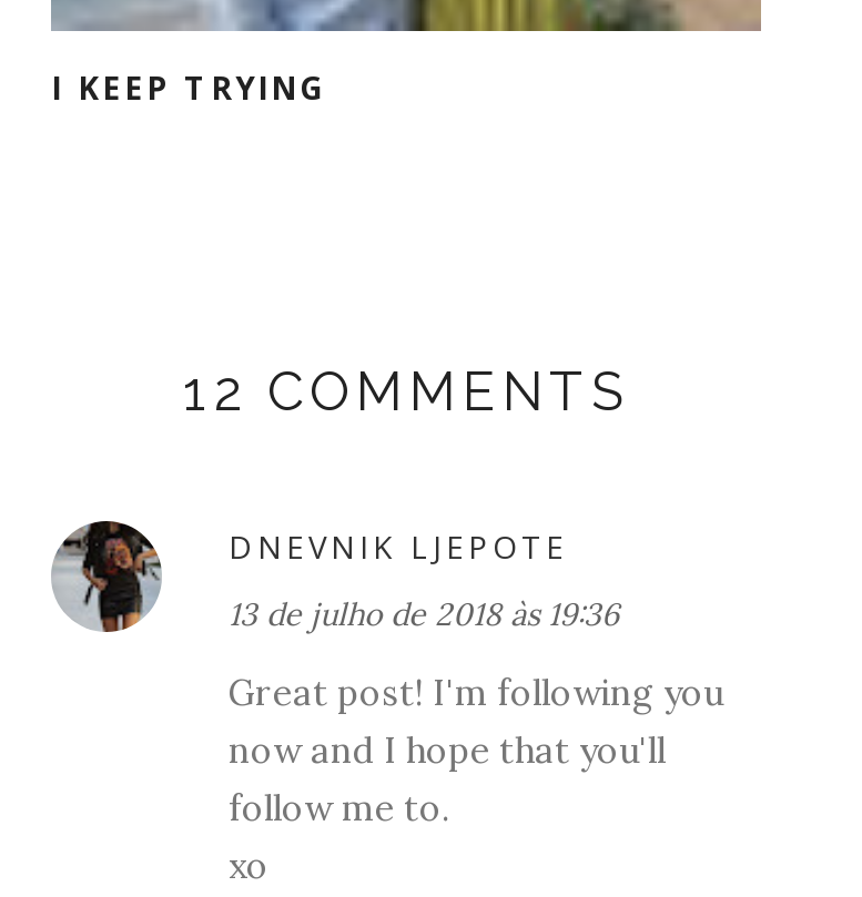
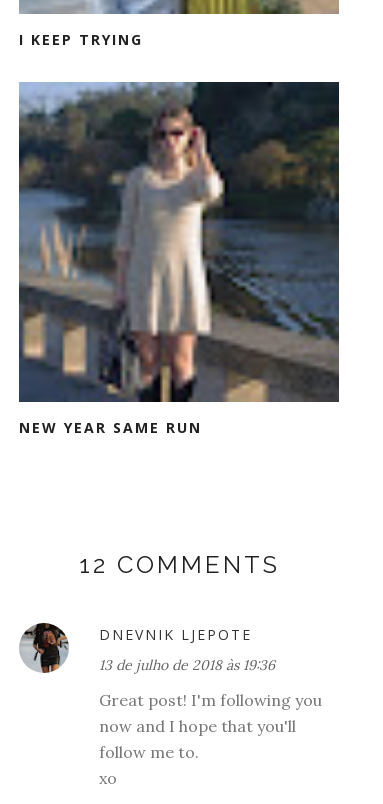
+ [image]
+ NEW YEAR SAME RUN
